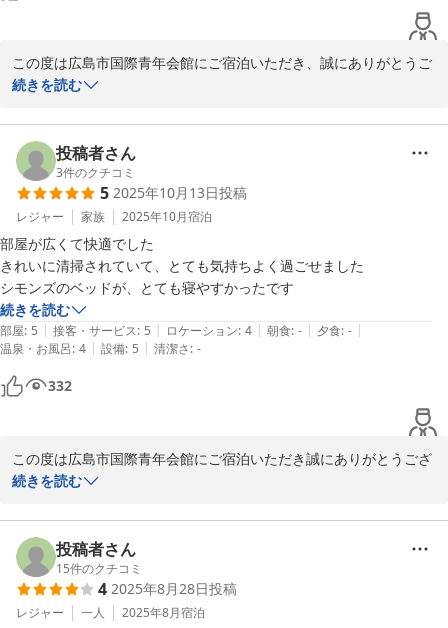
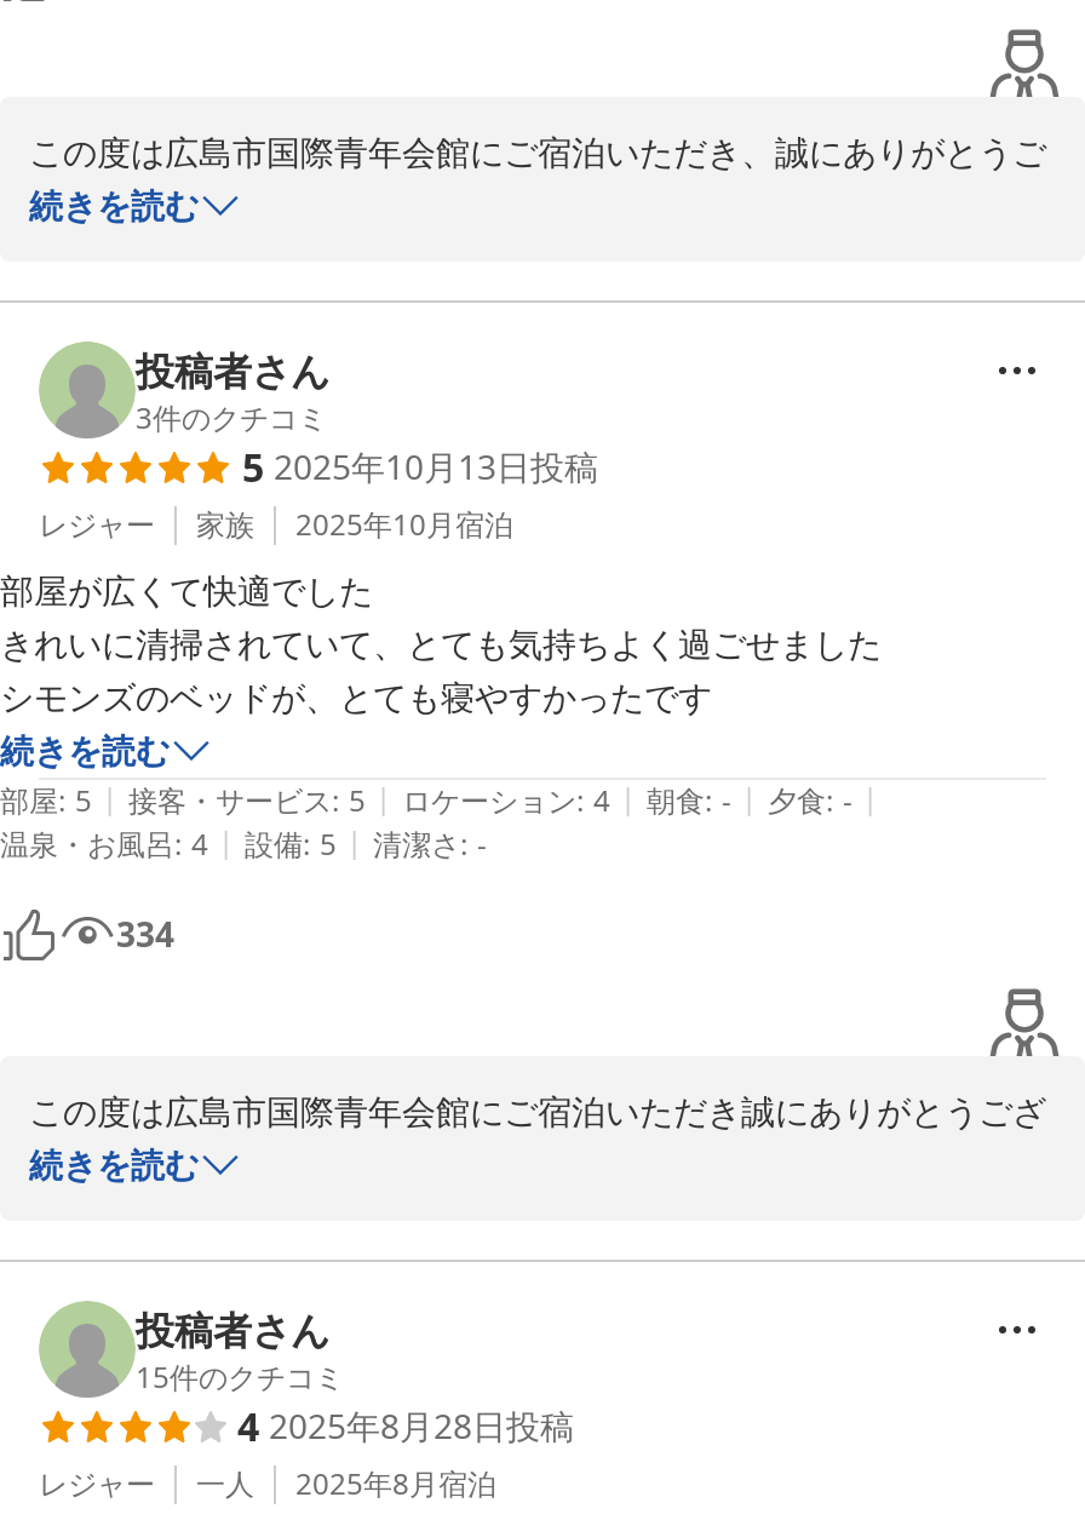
- 332
+ 334
